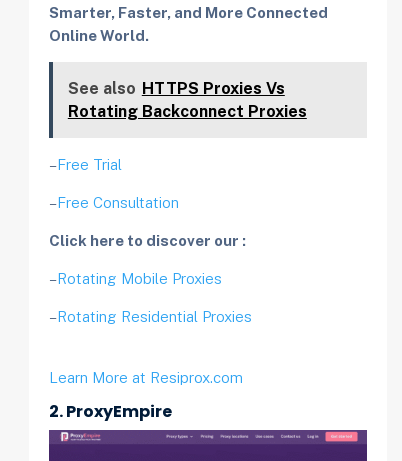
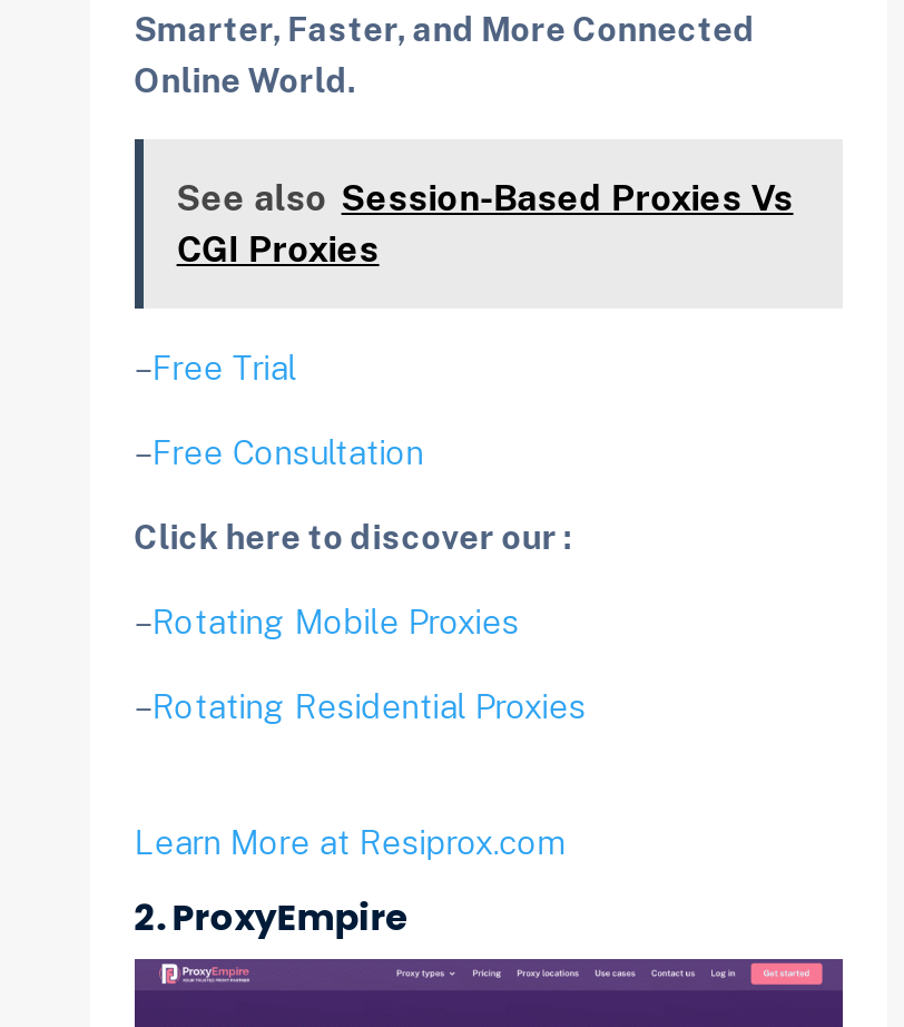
- See also HTTPS Proxies Vs
- Rotating Backconnect Proxies
+ See also Session-Based Proxies Vs
+ CGI Proxies
